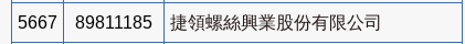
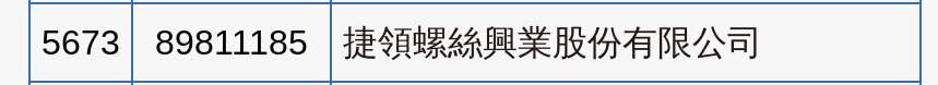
- 5667 89811185 捷領螺絲興業股份有限公司
+ 5673 89811185 捷領螺絲興業股份有限公司
